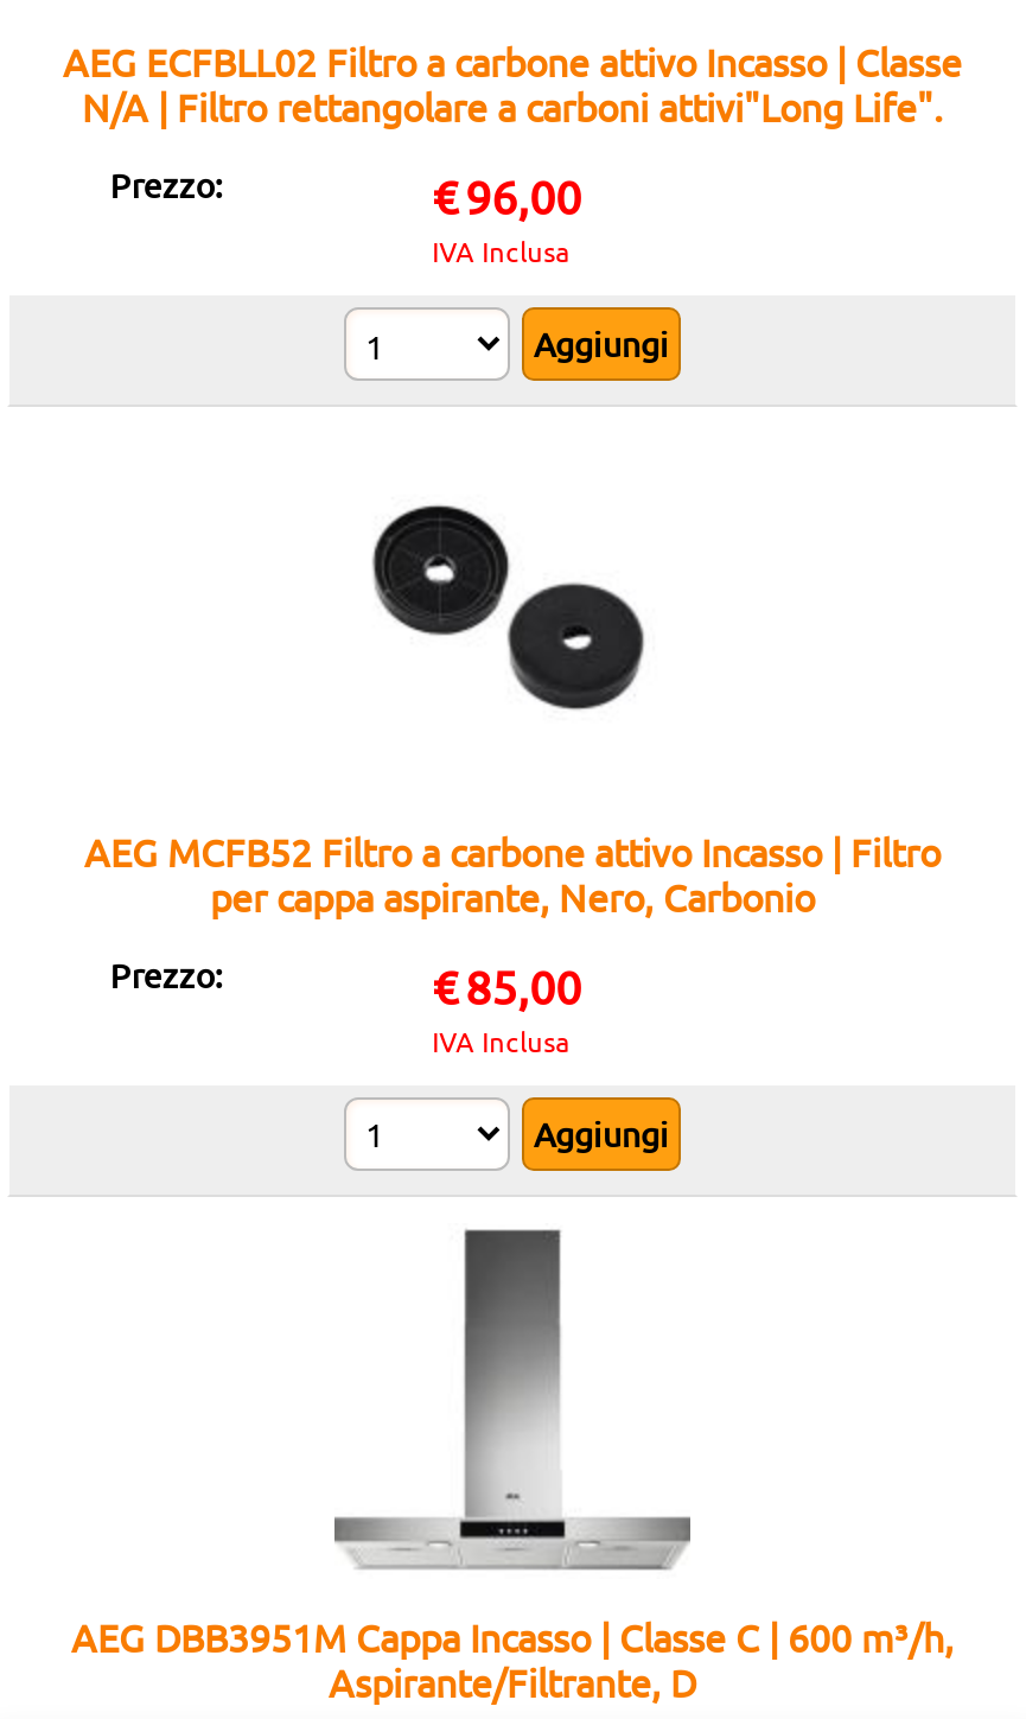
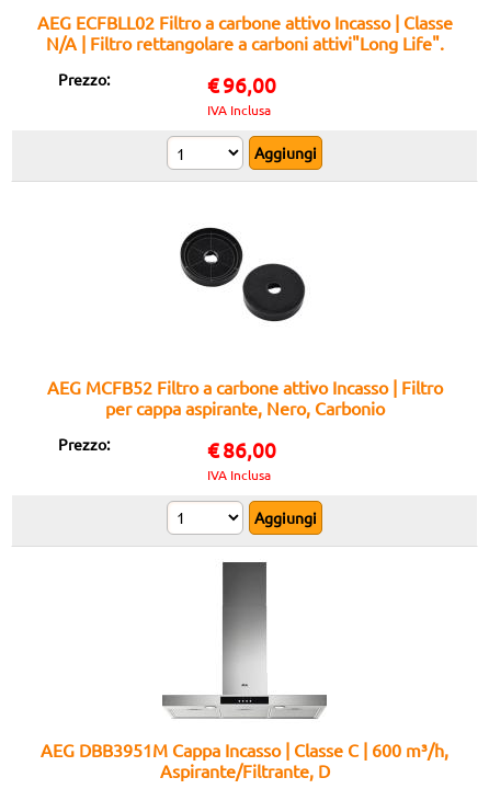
- € 85,00
+ € 86,00
